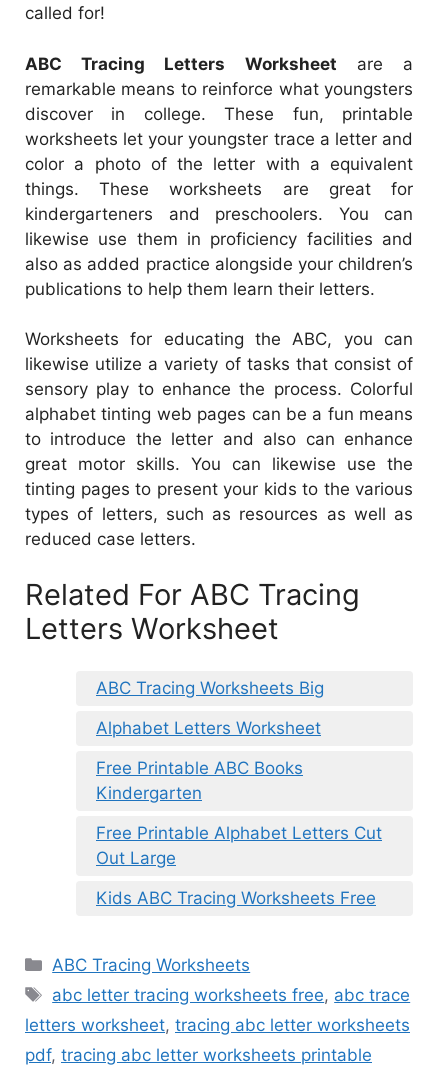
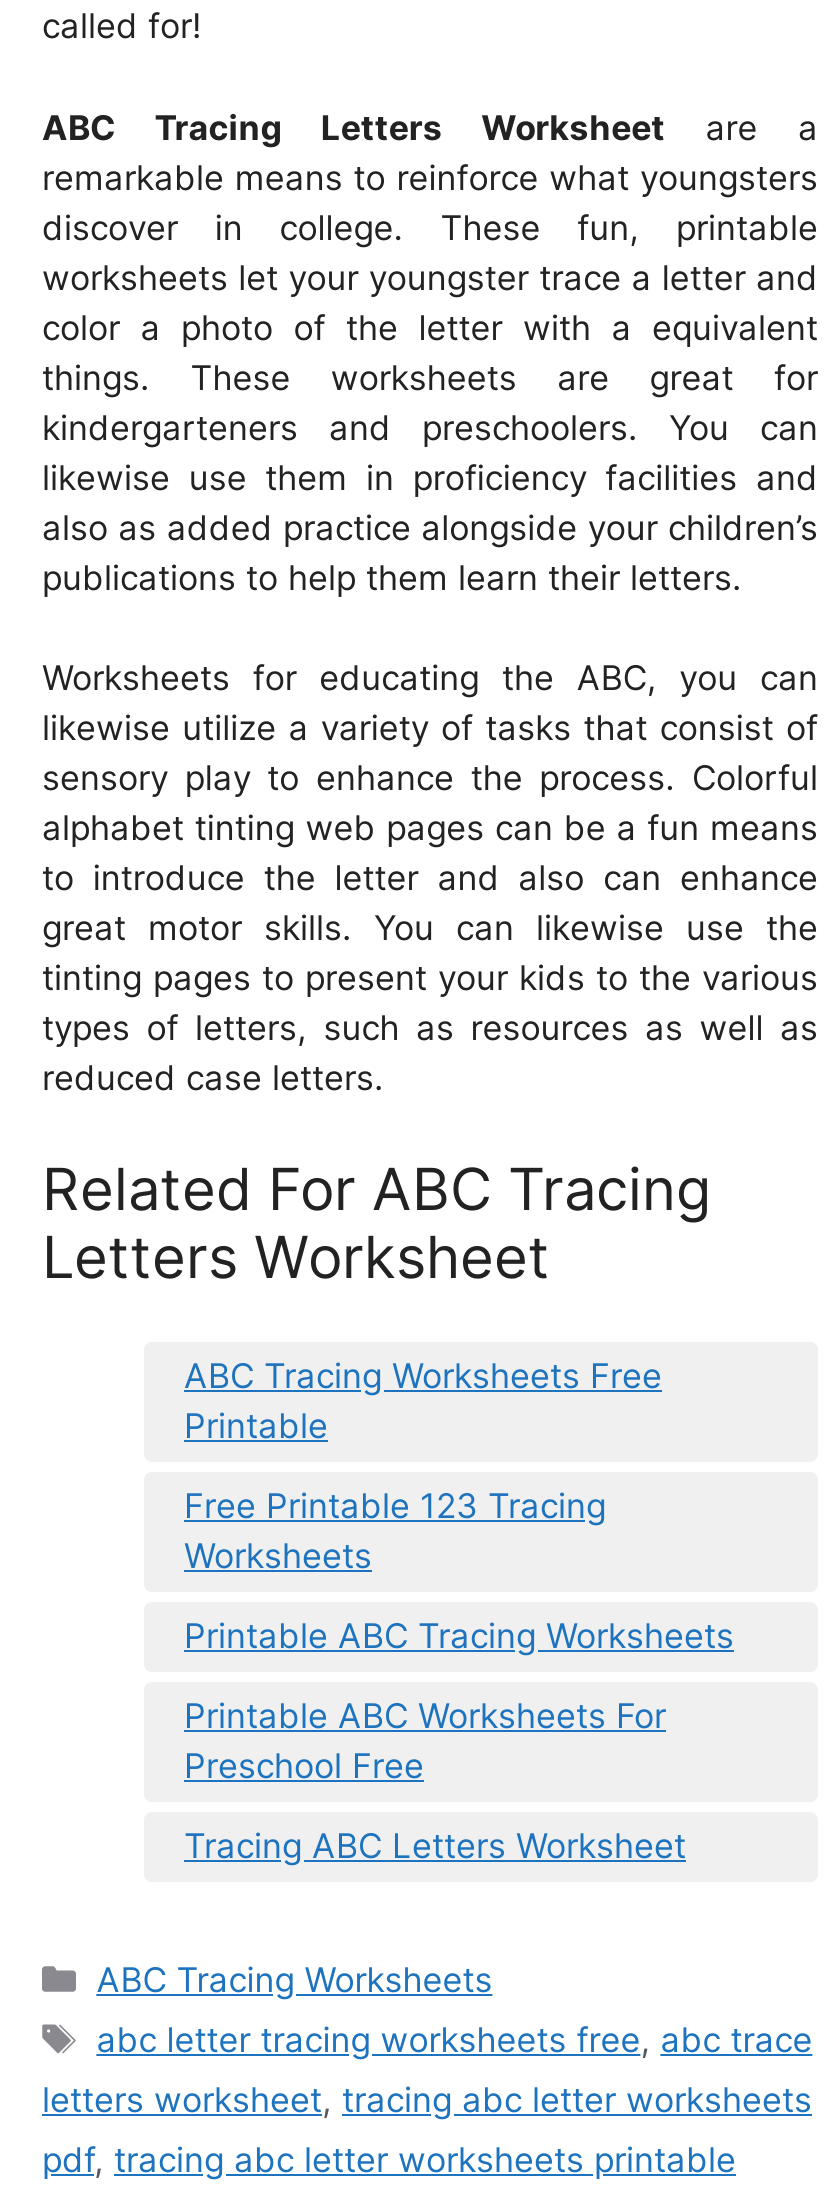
- ABC Tracing Worksheets Big
+ ABC Tracing Worksheets Free
+ Printable

- Alphabet Letters Worksheet
+ Free Printable 123 Tracing
+ Worksheets

- Free Printable ABC Books
- Kindergarten
+ Printable ABC Tracing Worksheets

- Free Printable Alphabet Letters Cut
- Out Large
+ Printable ABC Worksheets For
+ Preschool Free

- Kids ABC Tracing Worksheets Free
+ Tracing ABC Letters Worksheet
